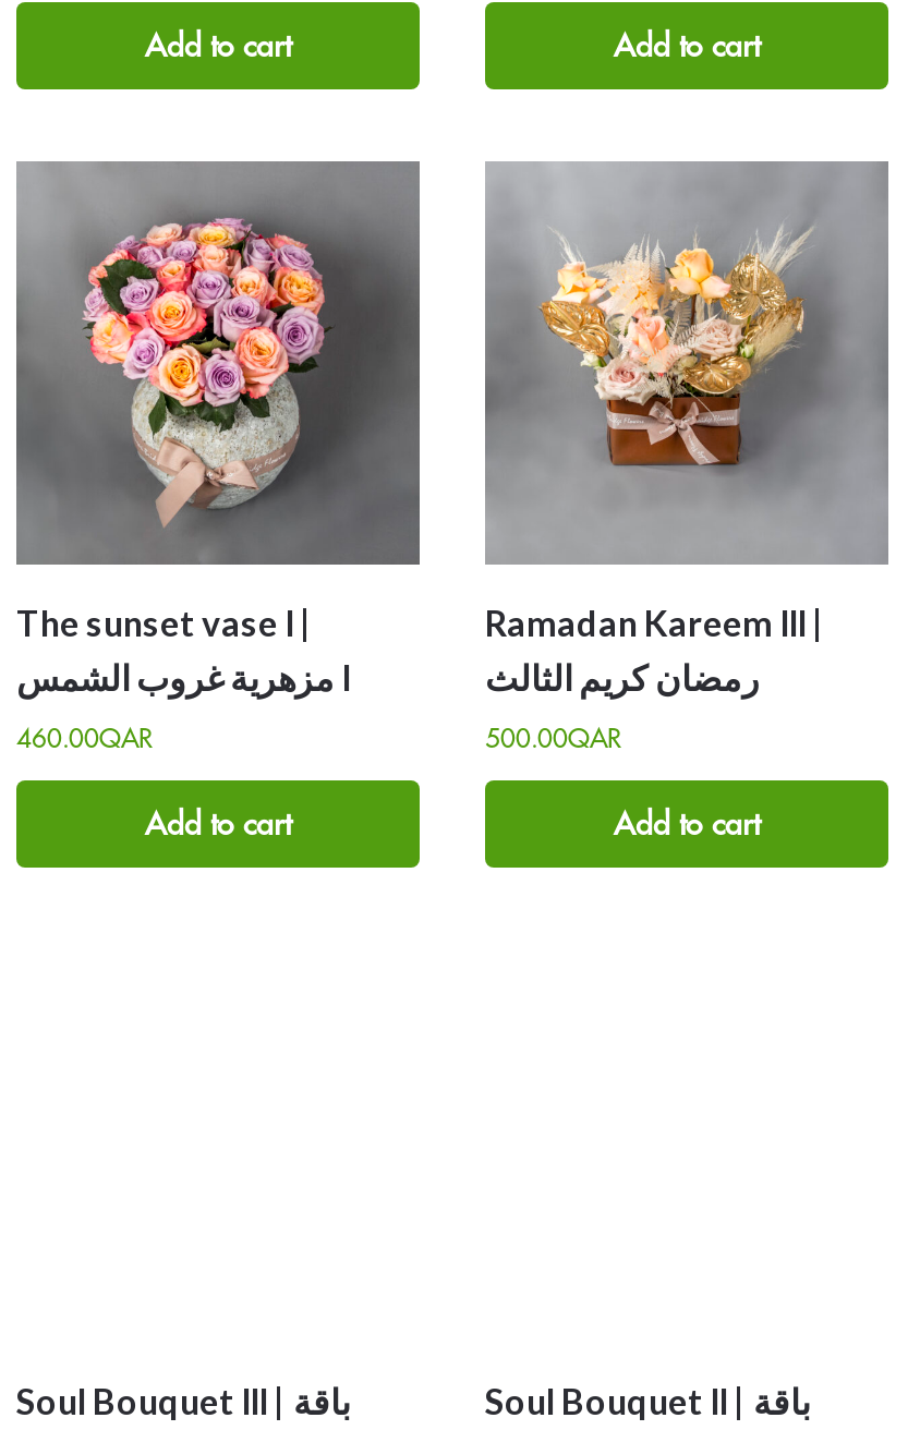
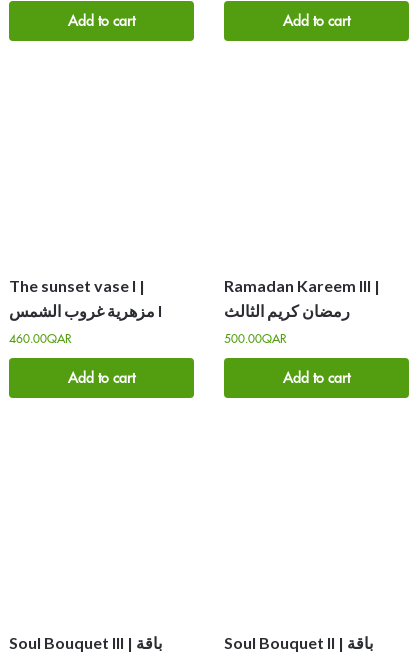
- [image]

- [image]
